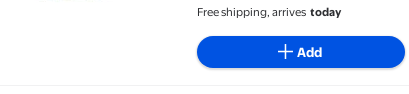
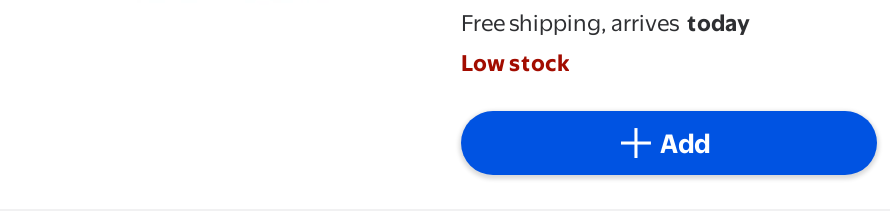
+ Low stock
